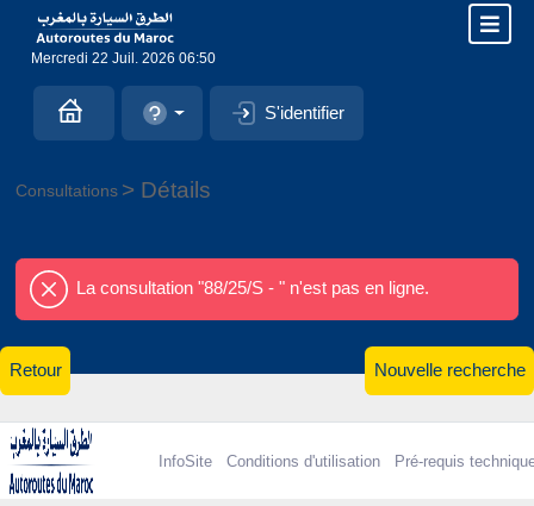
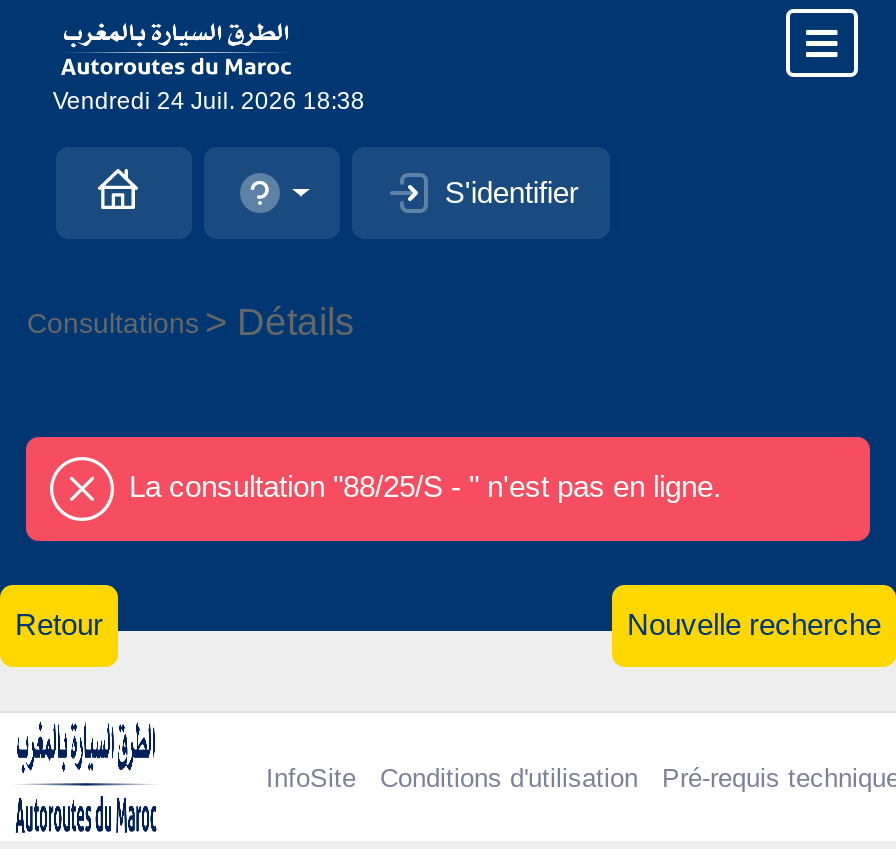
- Mercredi 22 Juil. 2026 06:50
+ Vendredi 24 Juil. 2026 18:38
